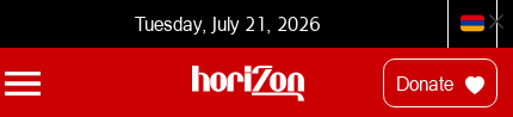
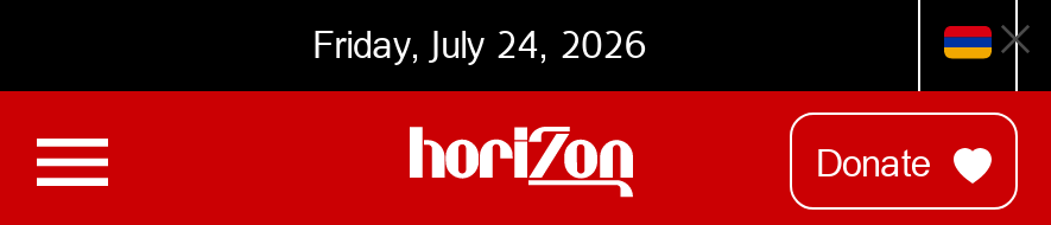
- Tuesday, July 21, 2026
+ Friday, July 24, 2026
